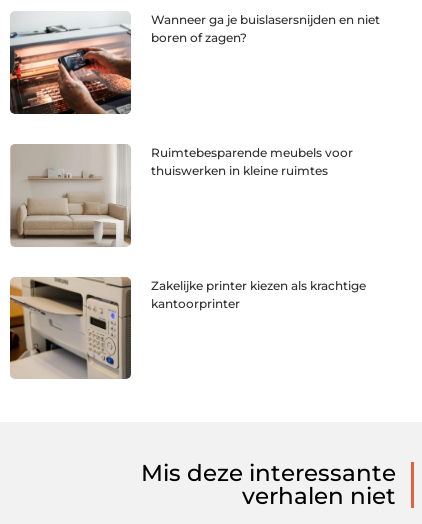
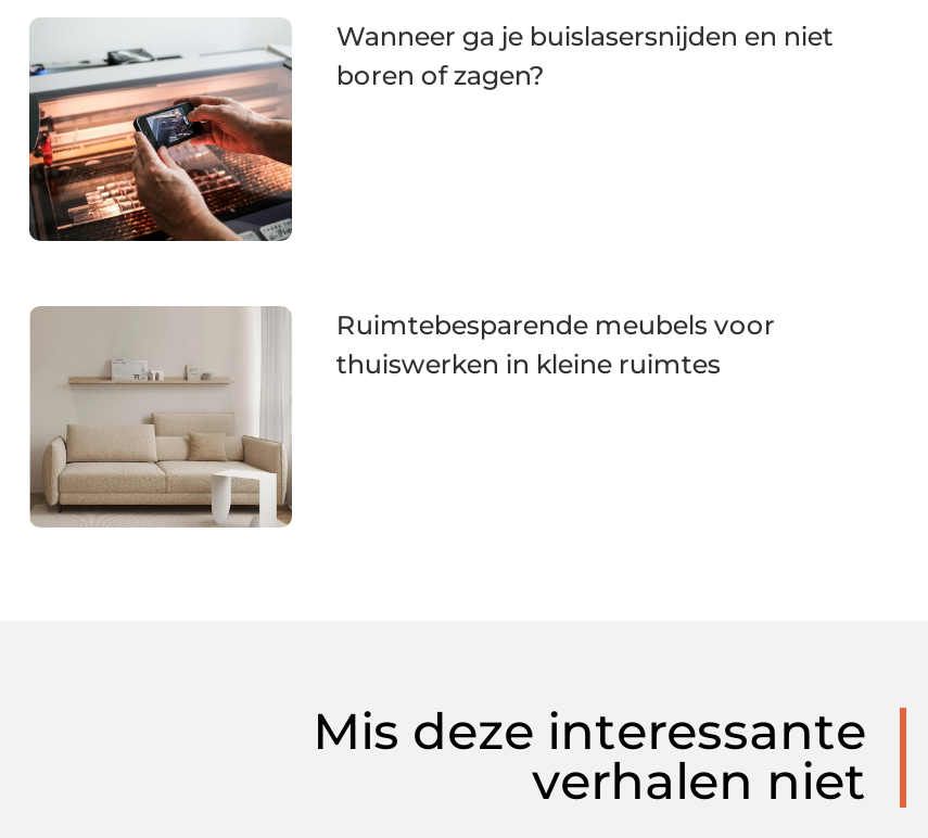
- [image]
- Zakelijke printer kiezen als krachtige
- kantoorprinter
